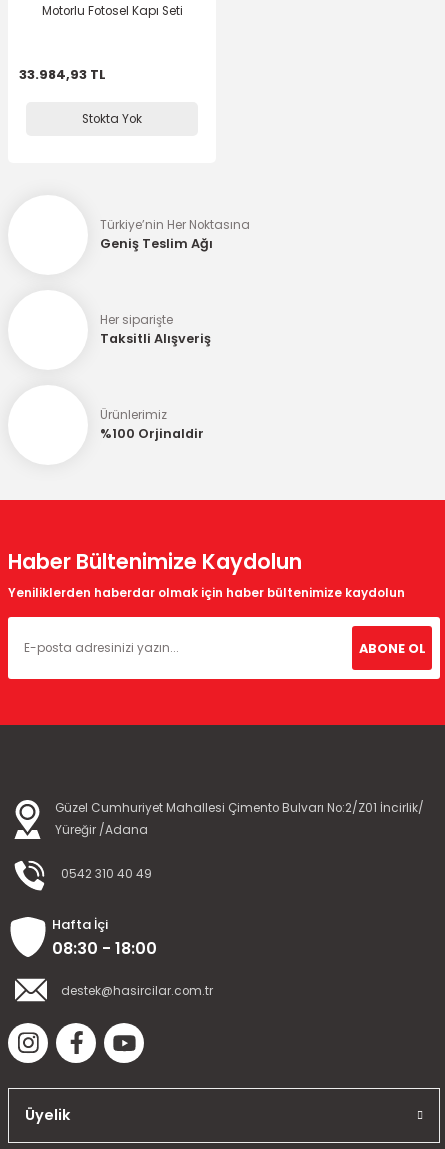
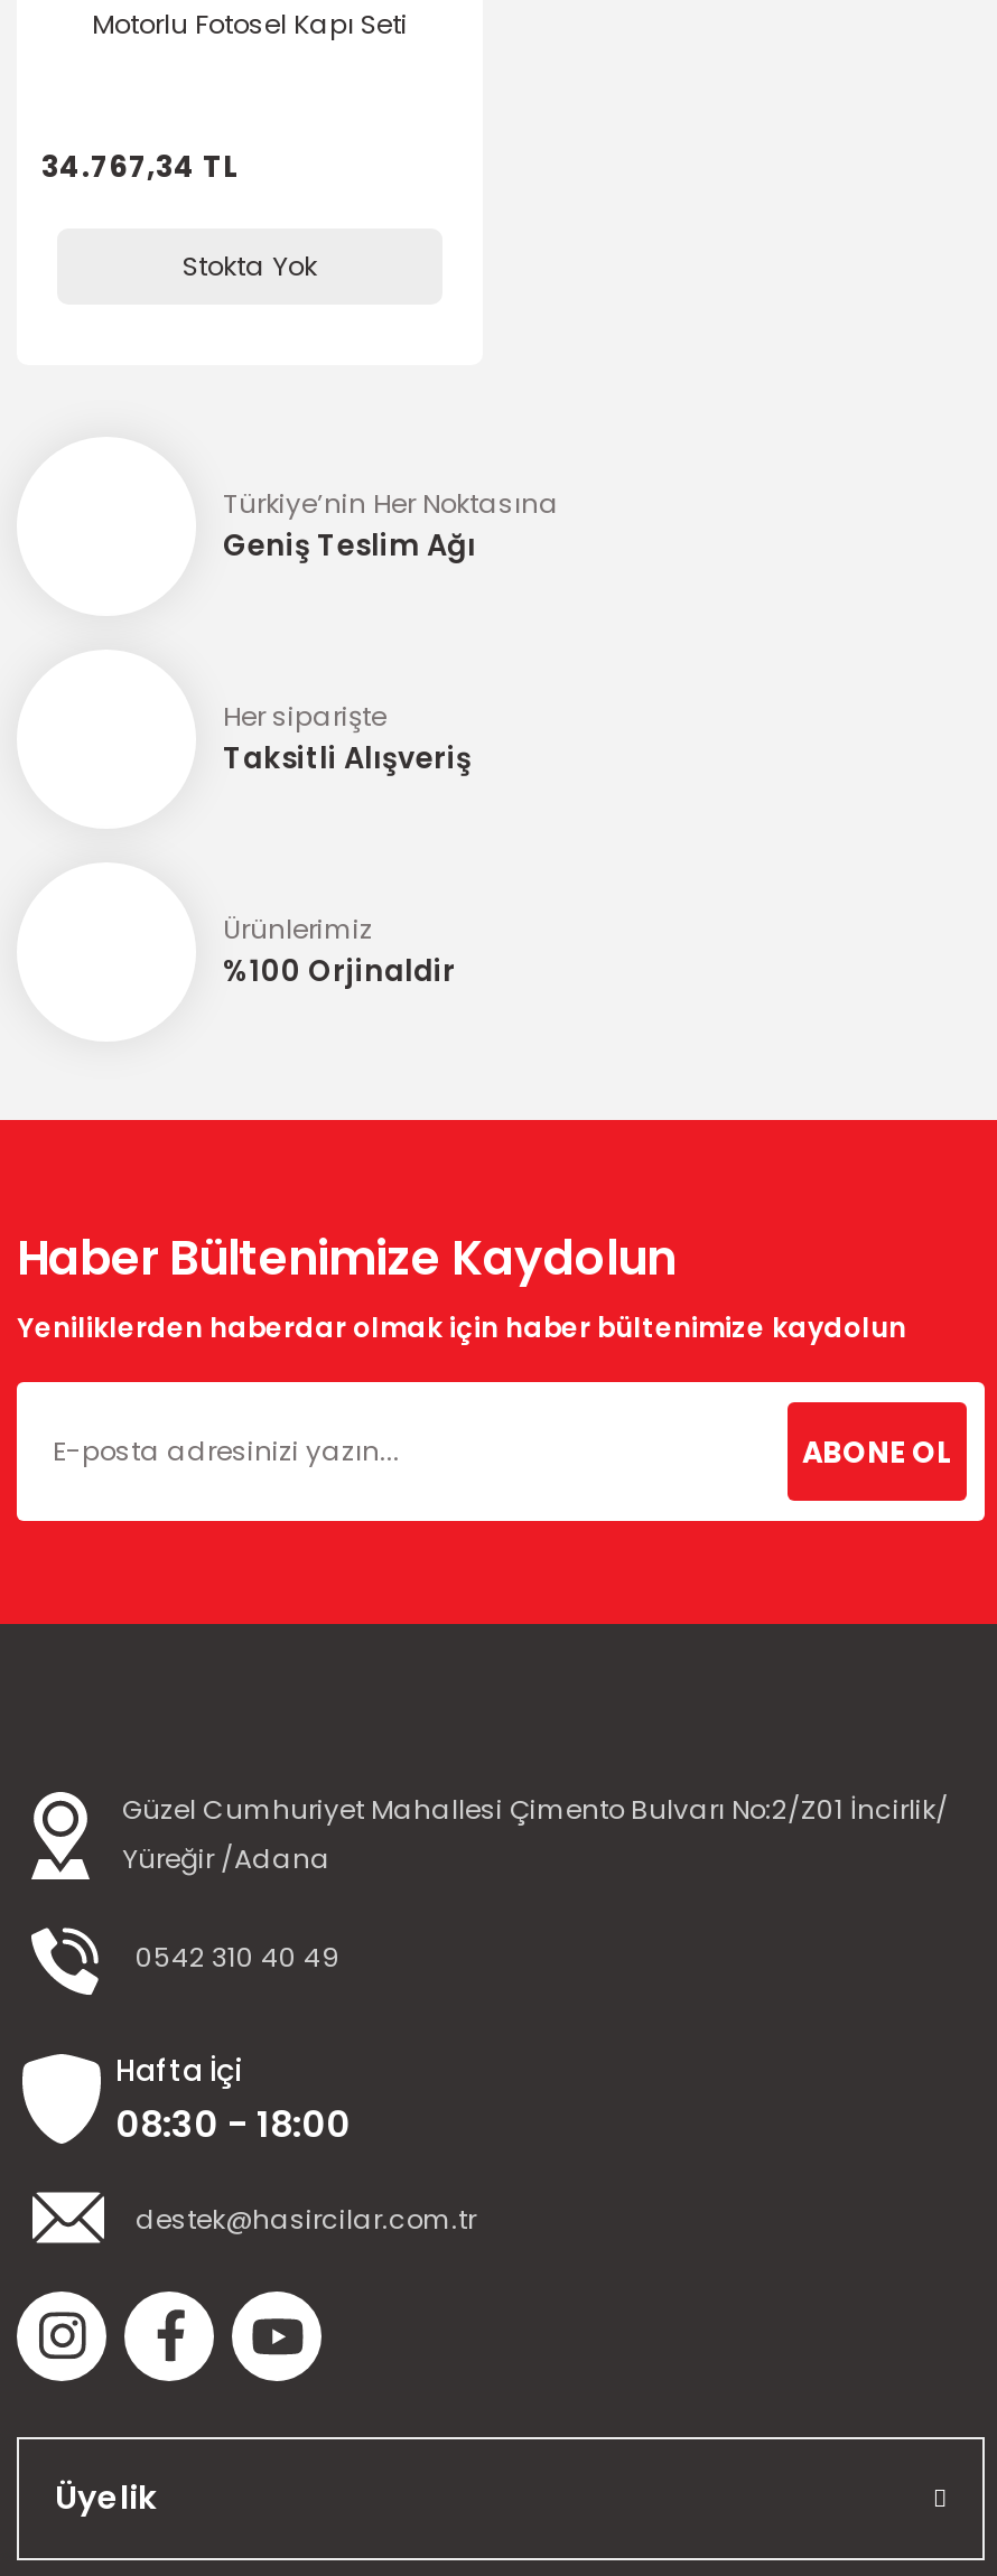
- 33.984,93 TL
+ 34.767,34 TL
